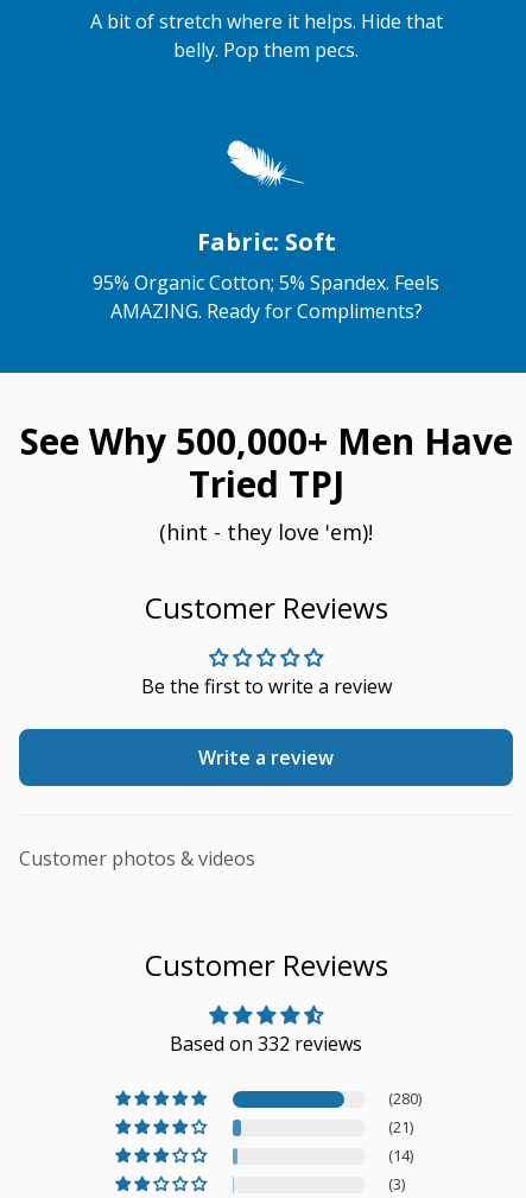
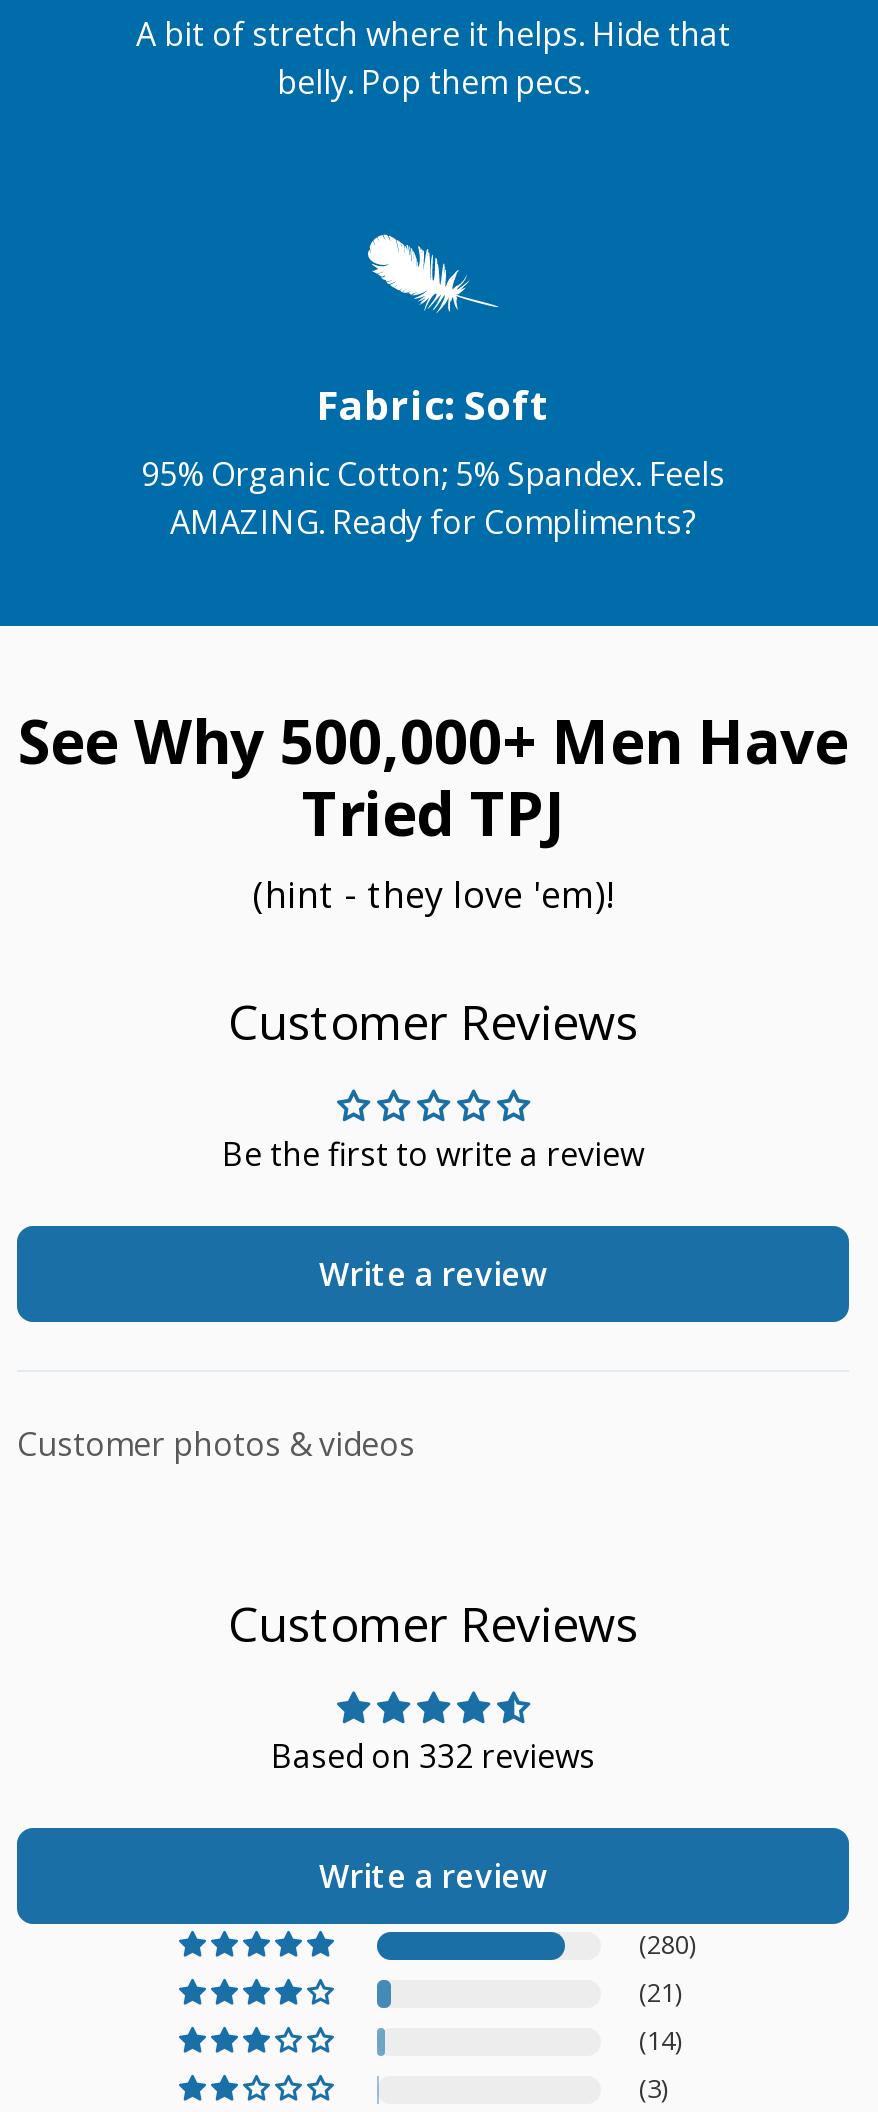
+ Write a review
